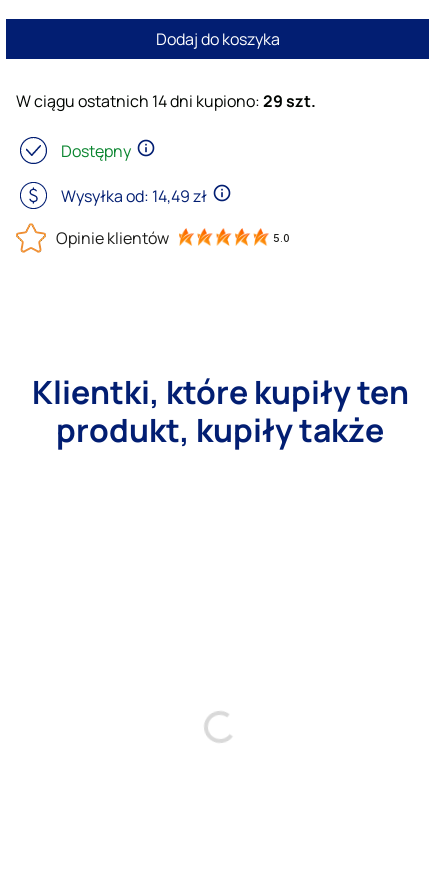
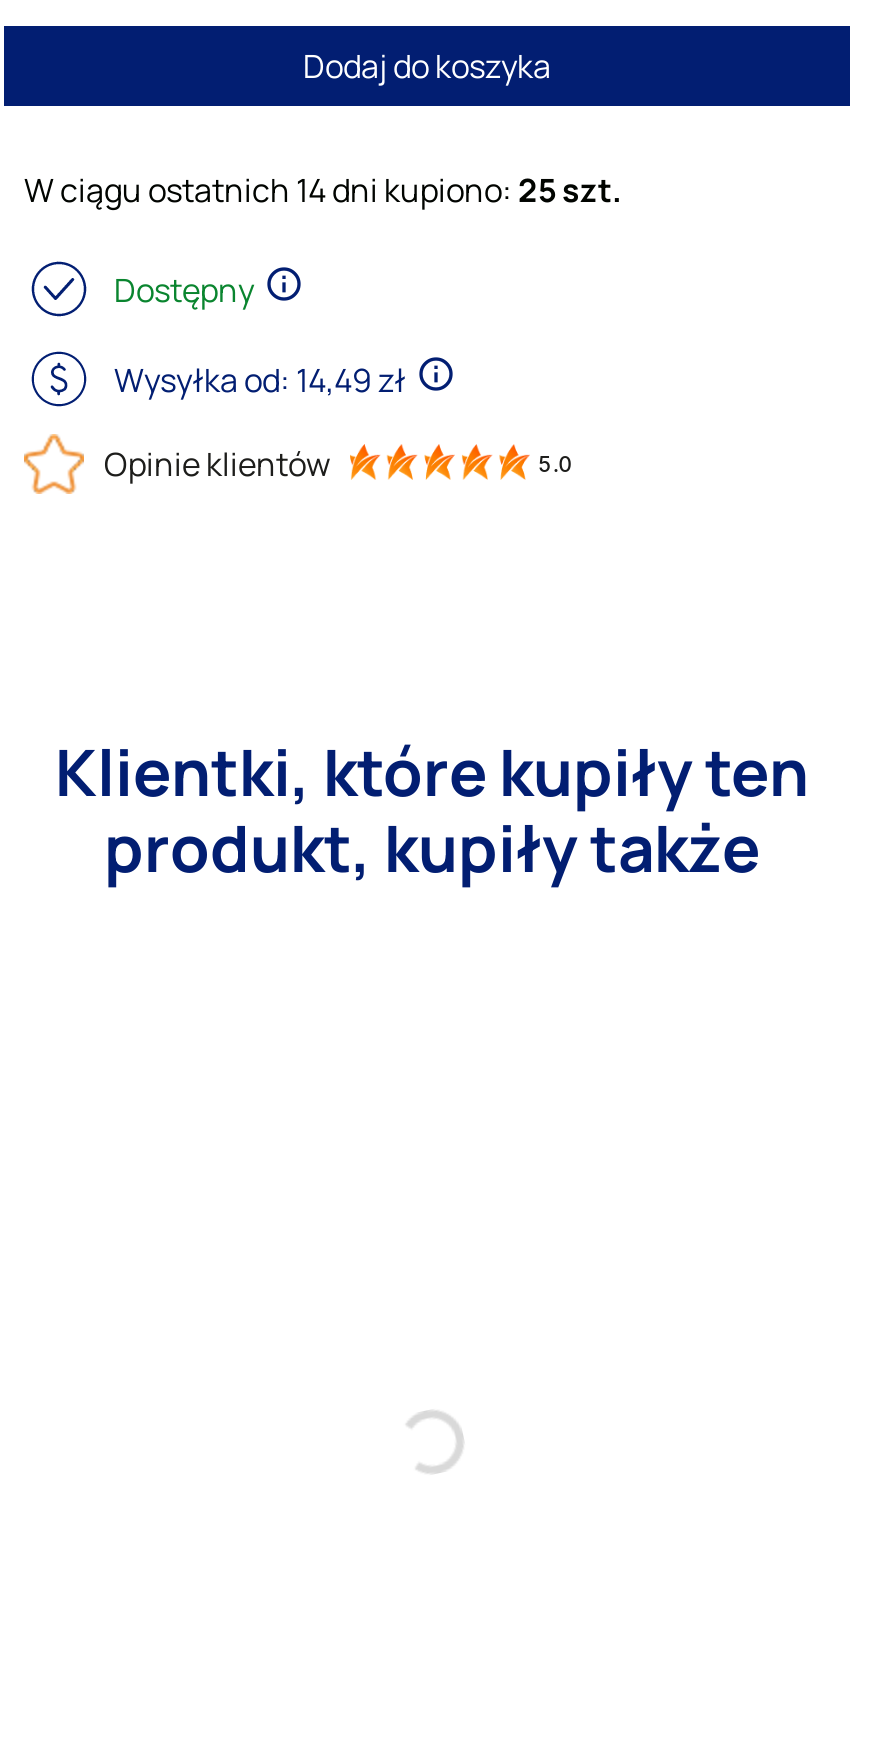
- W ciągu ostatnich 14 dni kupiono: 29 szt.
+ W ciągu ostatnich 14 dni kupiono: 25 szt.
